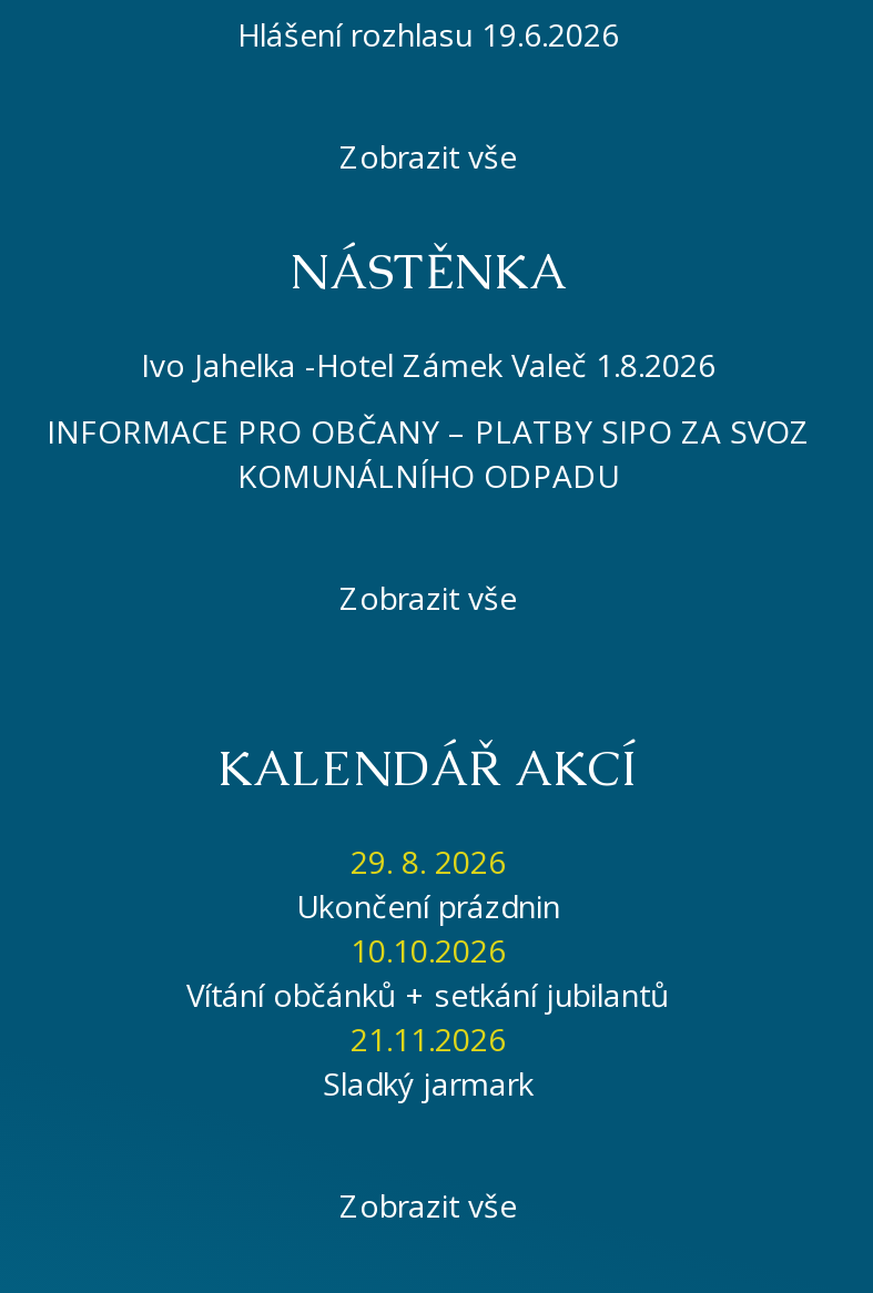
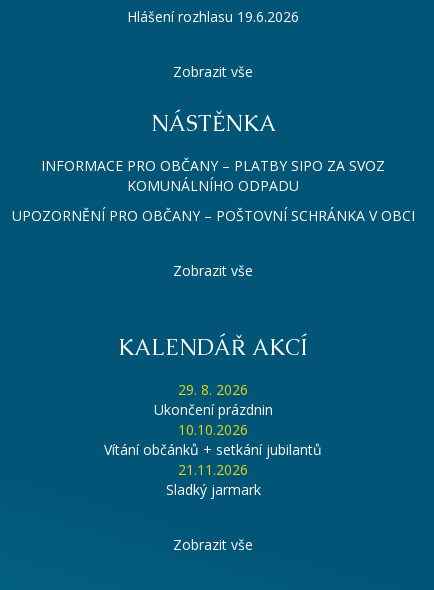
- Ivo Jahelka -Hotel Zámek Valeč 1.8.2026

moved up: INFORMACE PRO OBČANY – PLATBY SIPO ZA SVOZ | KOMUNÁLNÍHO ODPADU

+ UPOZORNĚNÍ PRO OBČANY – POŠTOVNÍ SCHRÁNKA V OBCI
